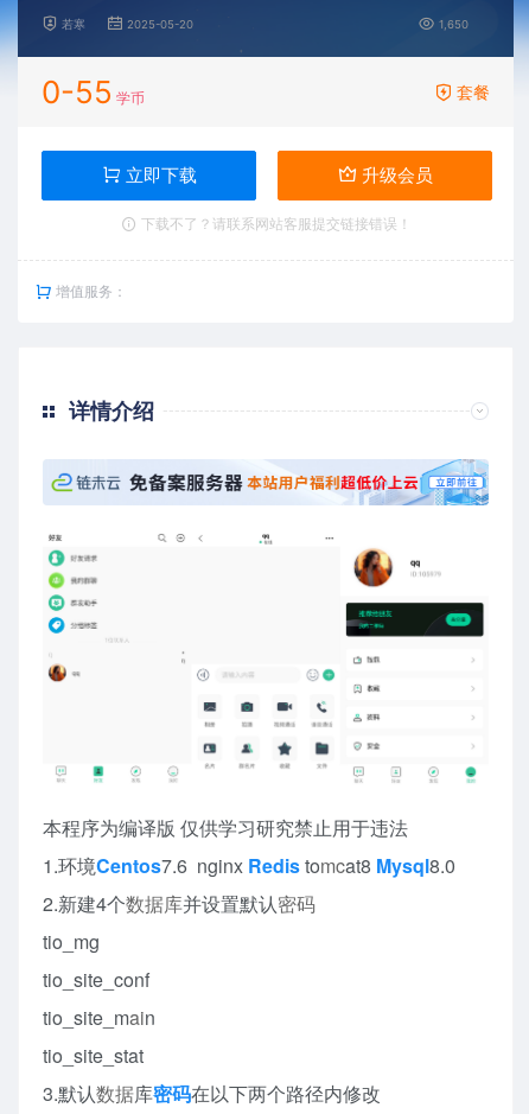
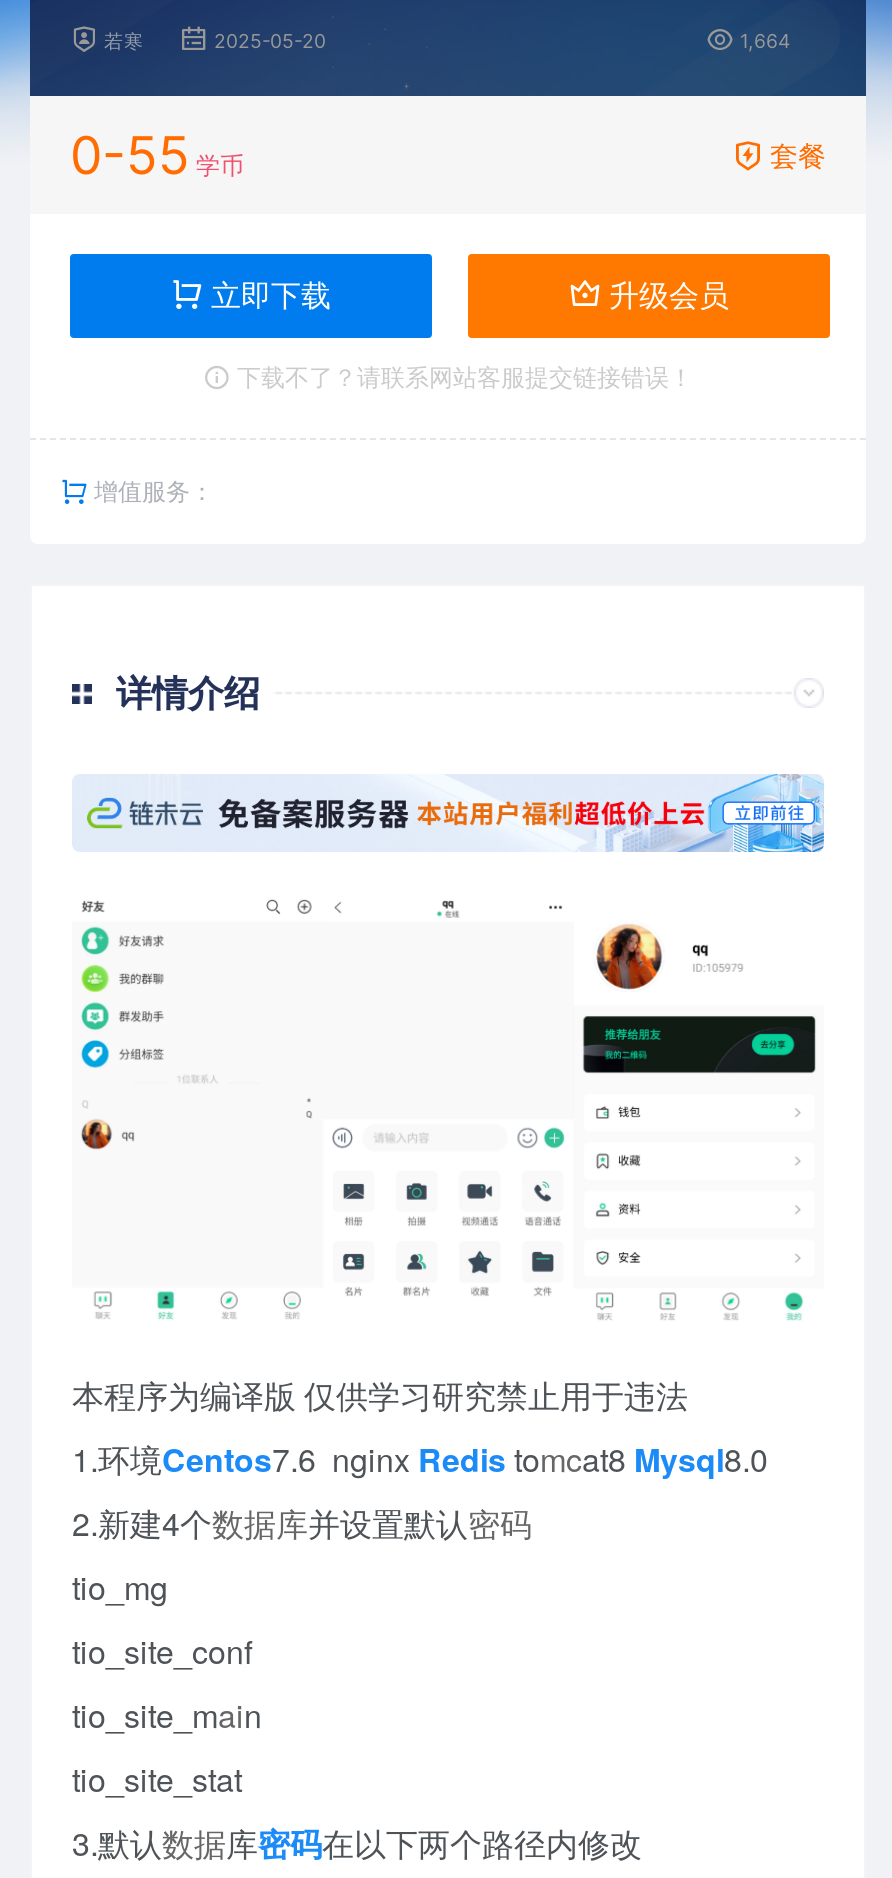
- 1,650
+ 1,664
